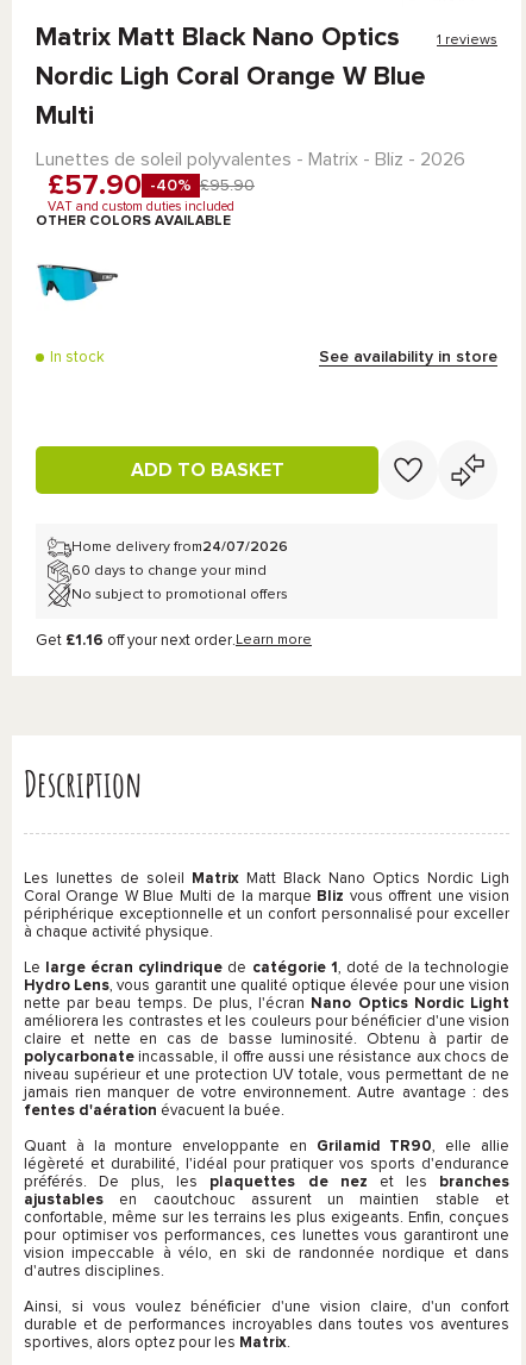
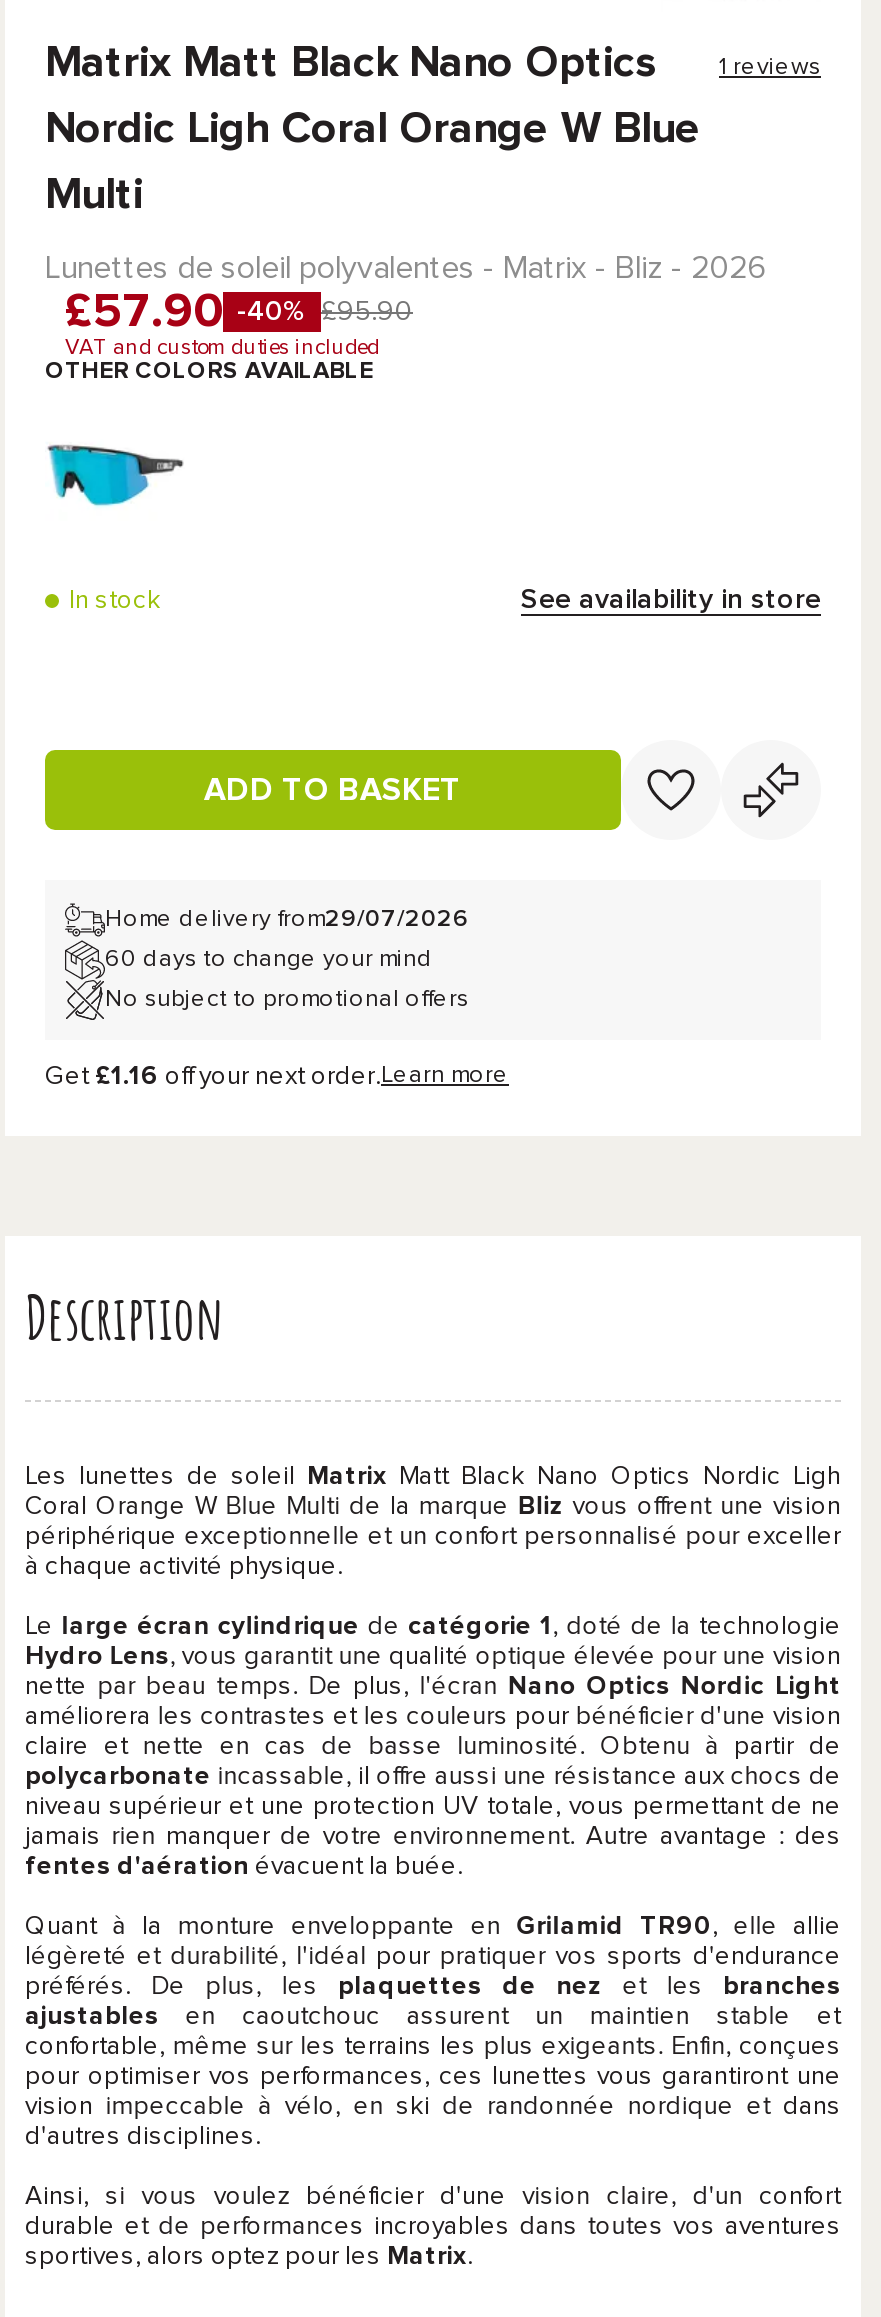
- Home delivery from24/07/2026
+ Home delivery from29/07/2026
